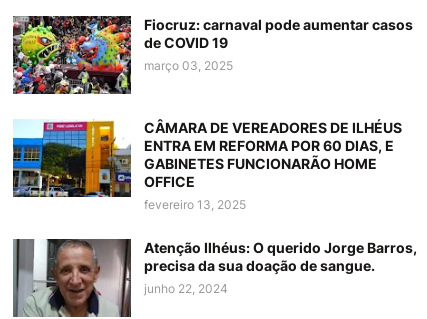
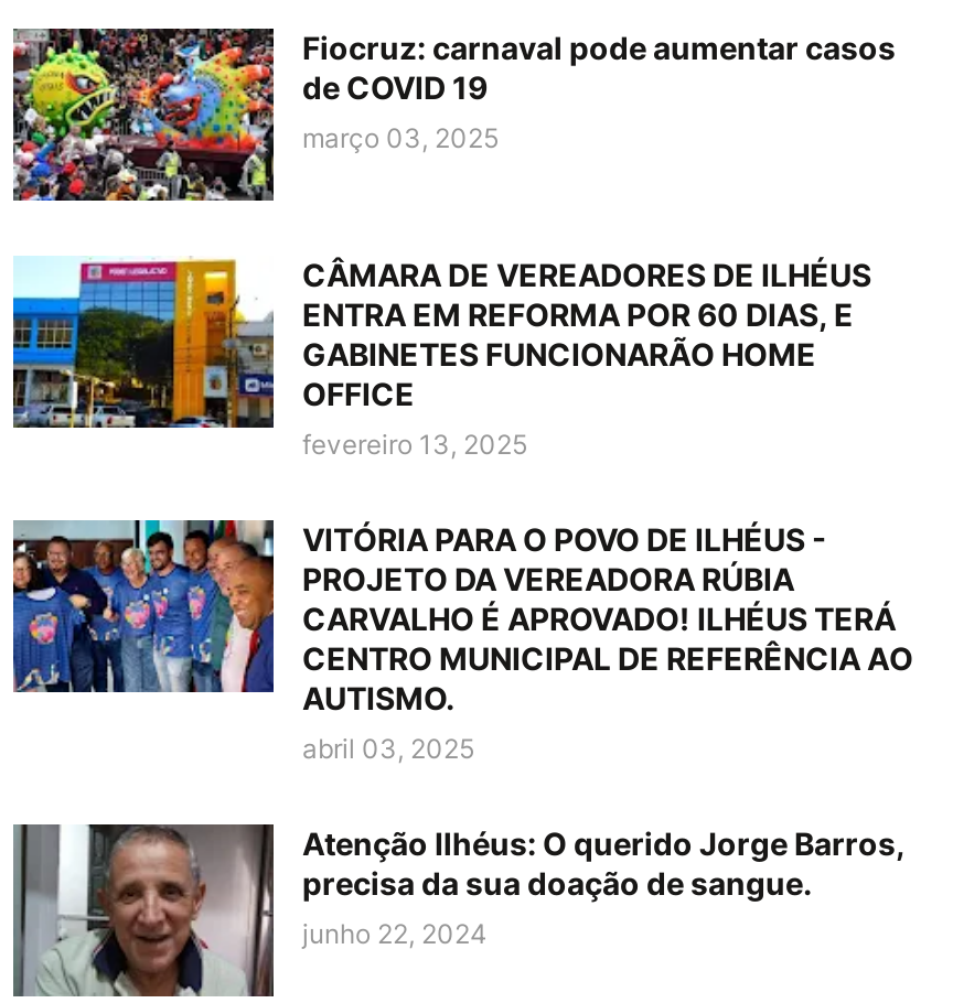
+ [image]
+ VITÓRIA PARA O POVO DE ILHÉUS -
+ PROJETO DA VEREADORA RÚBIA
+ CARVALHO É APROVADO! ILHÉUS TERÁ
+ CENTRO MUNICIPAL DE REFERÊNCIA AO
+ AUTISMO.
+ abril 03, 2025
